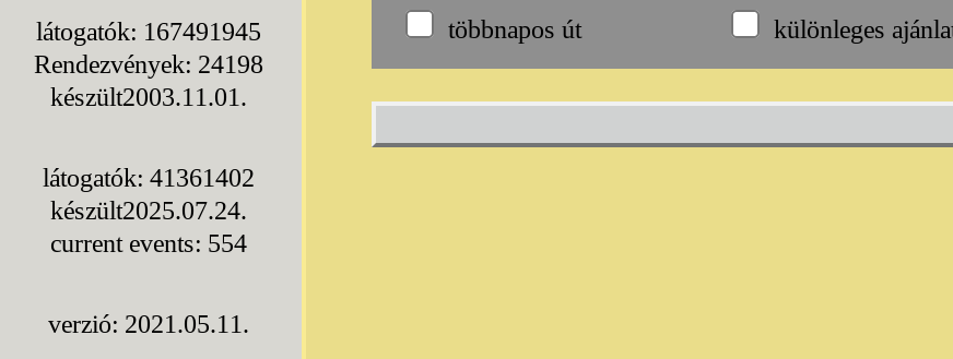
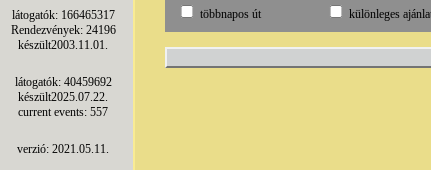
- látogatók: 167491945
+ látogatók: 166465317

- Rendezvények: 24198
+ Rendezvények: 24196

- látogatók: 41361402
- készült2025.07.24.
- current events: 554
+ látogatók: 40459692
+ készült2025.07.22.
+ current events: 557
